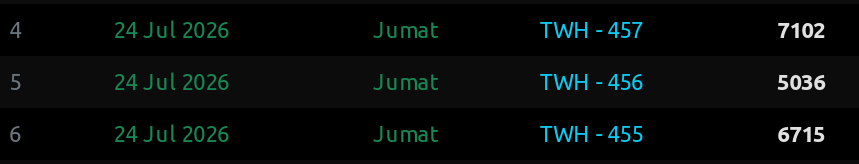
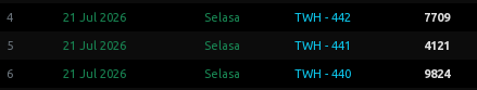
- 24 Jul 2026
- Jumat
- TWH - 457
- 7102
+ 21 Jul 2026
+ Selasa
+ TWH - 442
+ 7709

- 24 Jul 2026
- Jumat
- TWH - 456
- 5036
+ 21 Jul 2026
+ Selasa
+ TWH - 441
+ 4121

- 24 Jul 2026
- Jumat
- TWH - 455
- 6715
+ 21 Jul 2026
+ Selasa
+ TWH - 440
+ 9824
